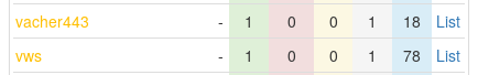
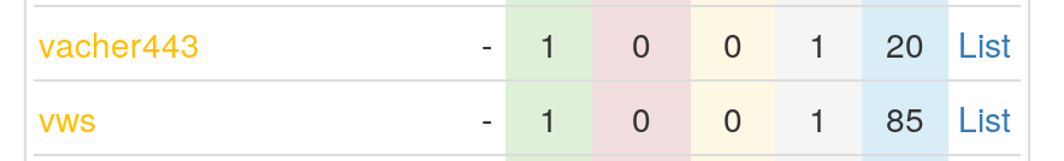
- 18
+ 20

- 78
+ 85
